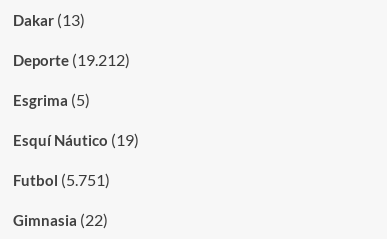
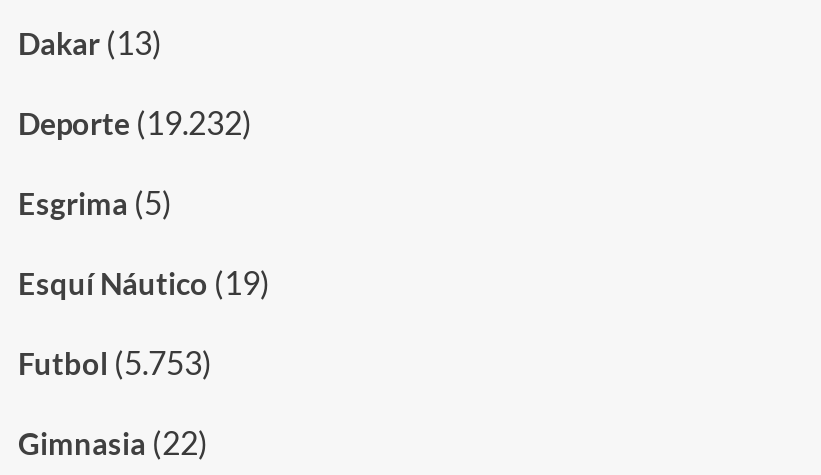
- Deporte (19.212)
+ Deporte (19.232)

- Futbol (5.751)
+ Futbol (5.753)
